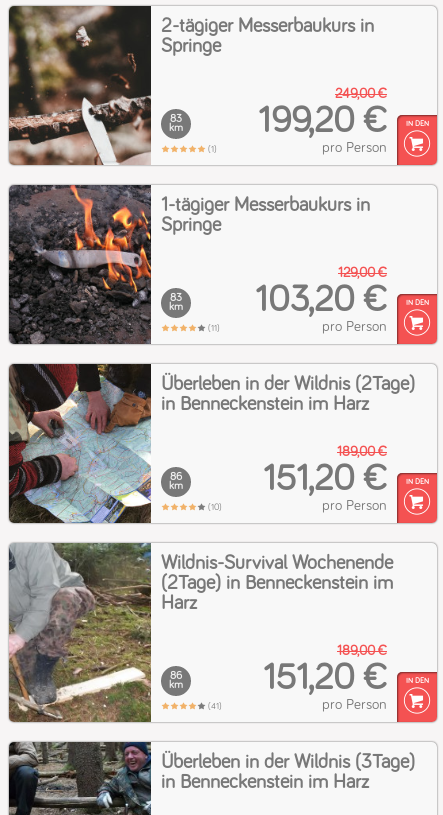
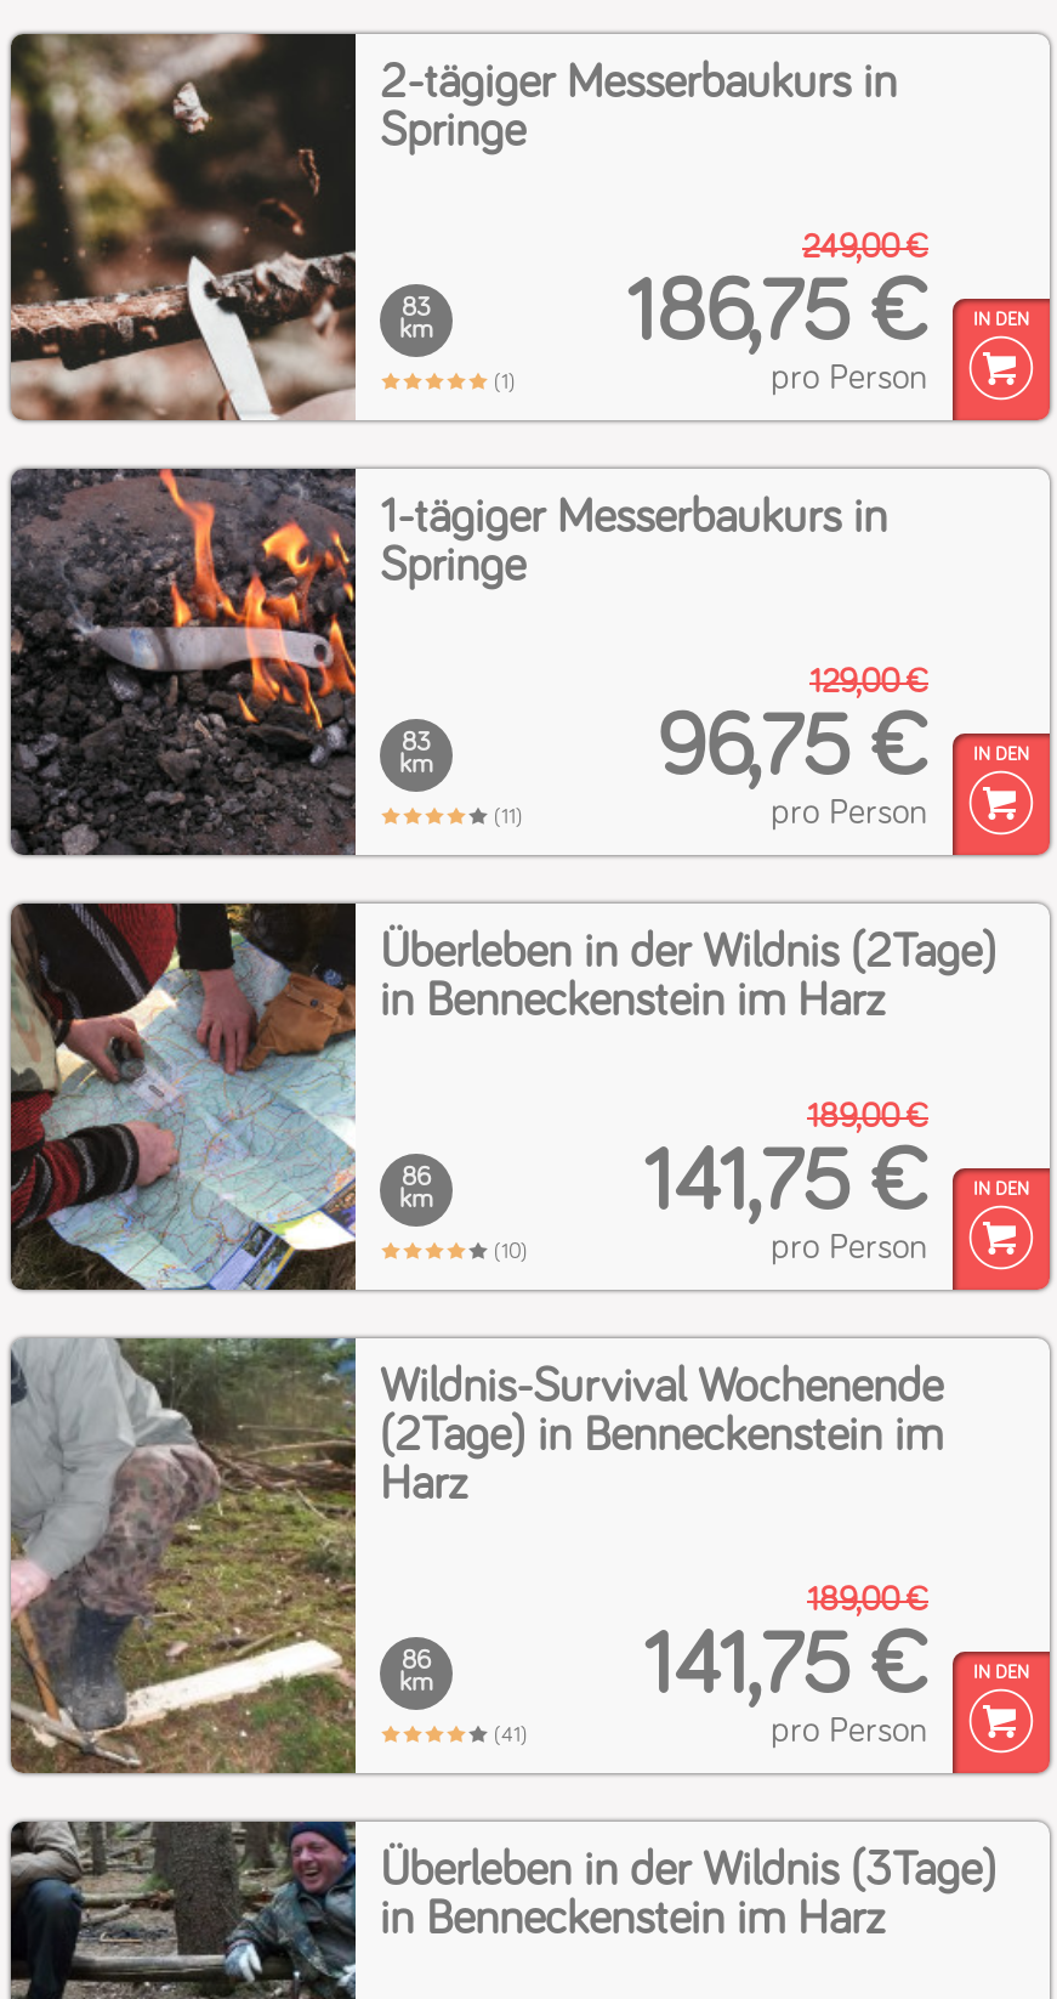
- 199,20 €
+ 186,75 €

- 103,20 €
+ 96,75 €

- 151,20 €
+ 141,75 €

- 151,20 €
+ 141,75 €
